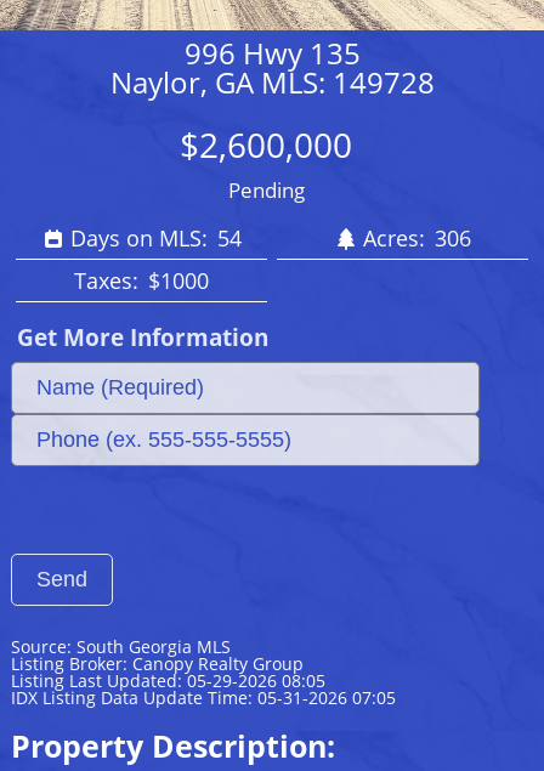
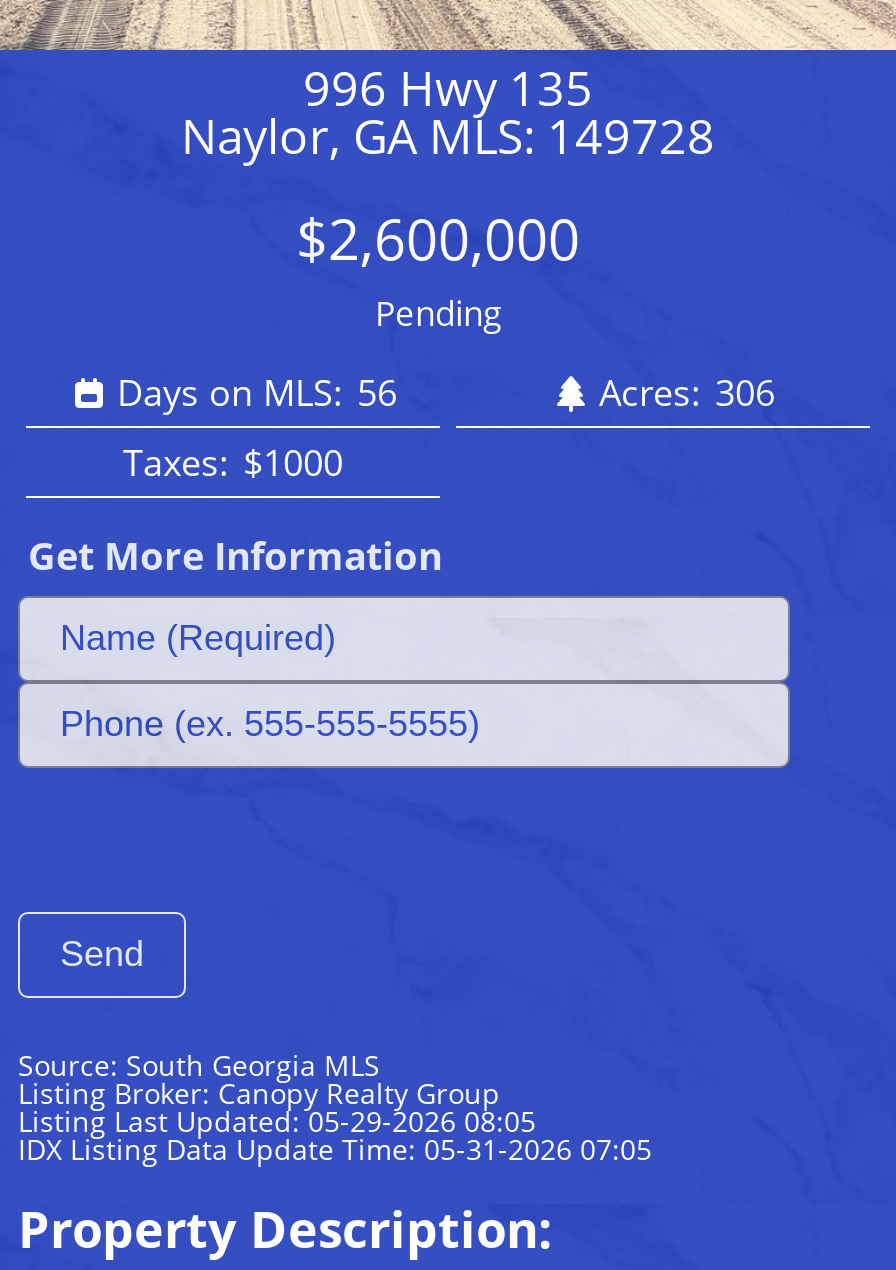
- Days on MLS: 54
+ Days on MLS: 56
